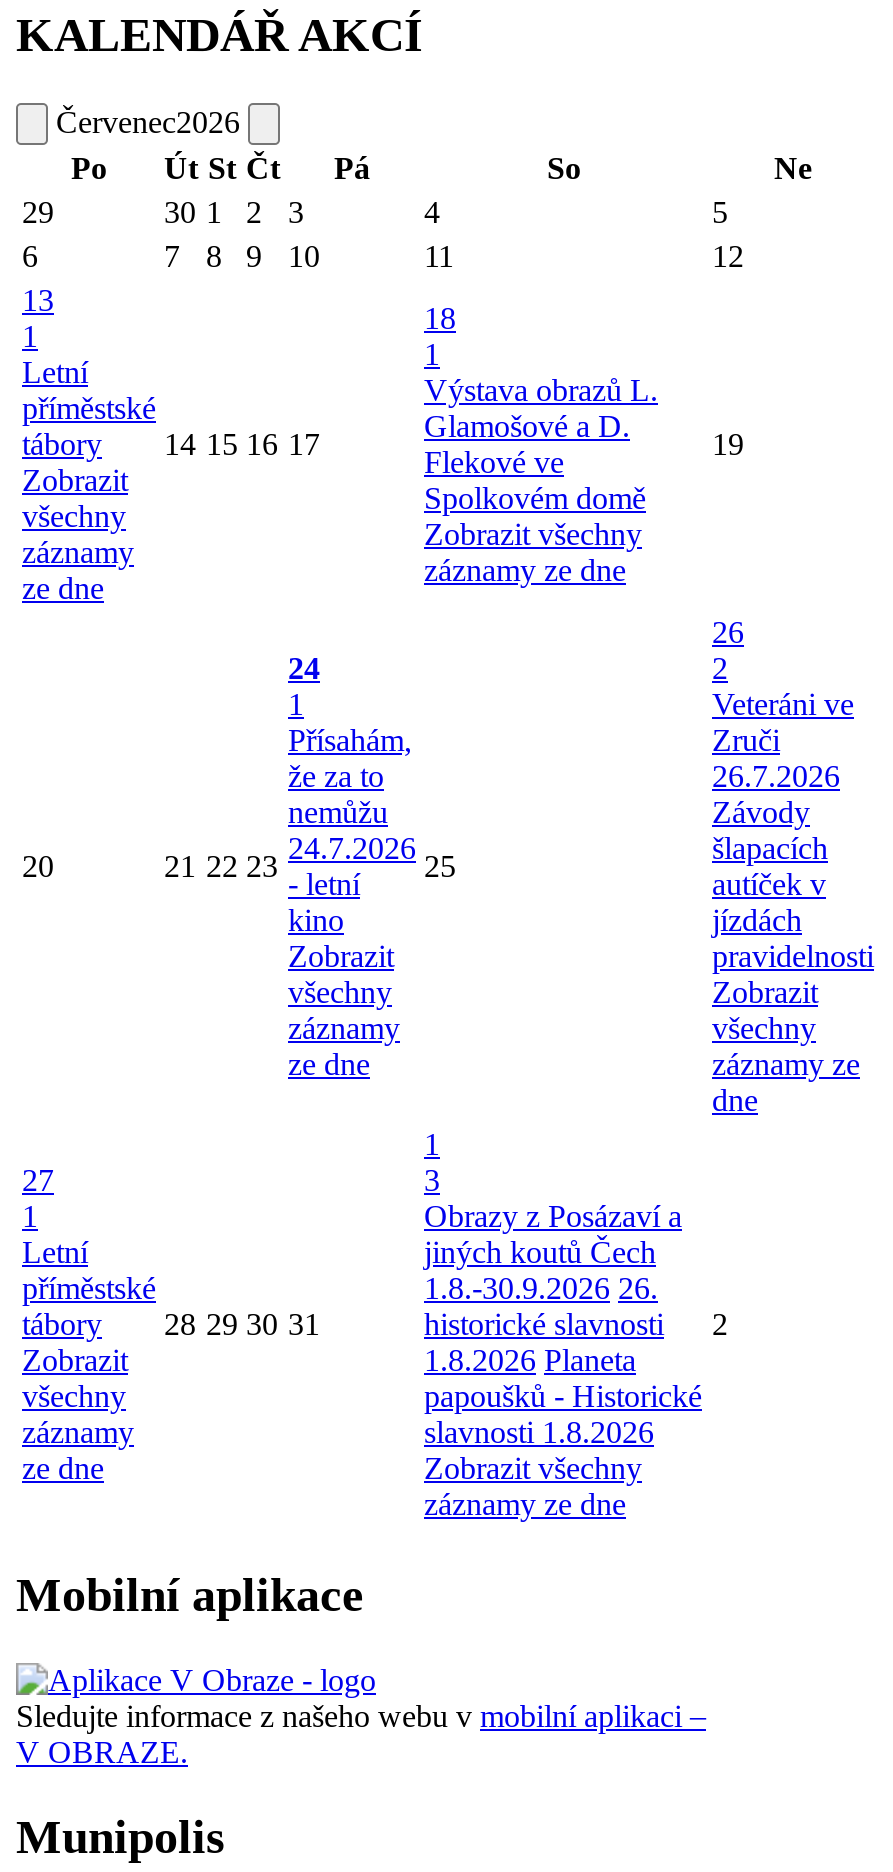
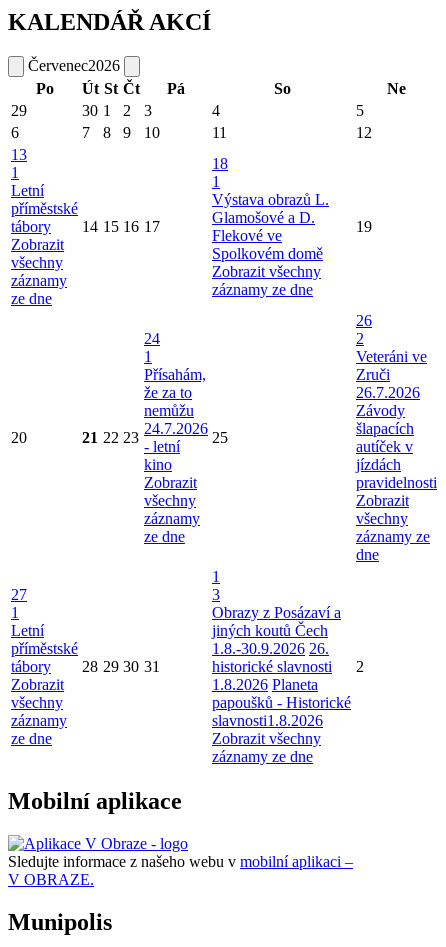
- slavnosti 1.8.2026
+ slavnosti1.8.2026
